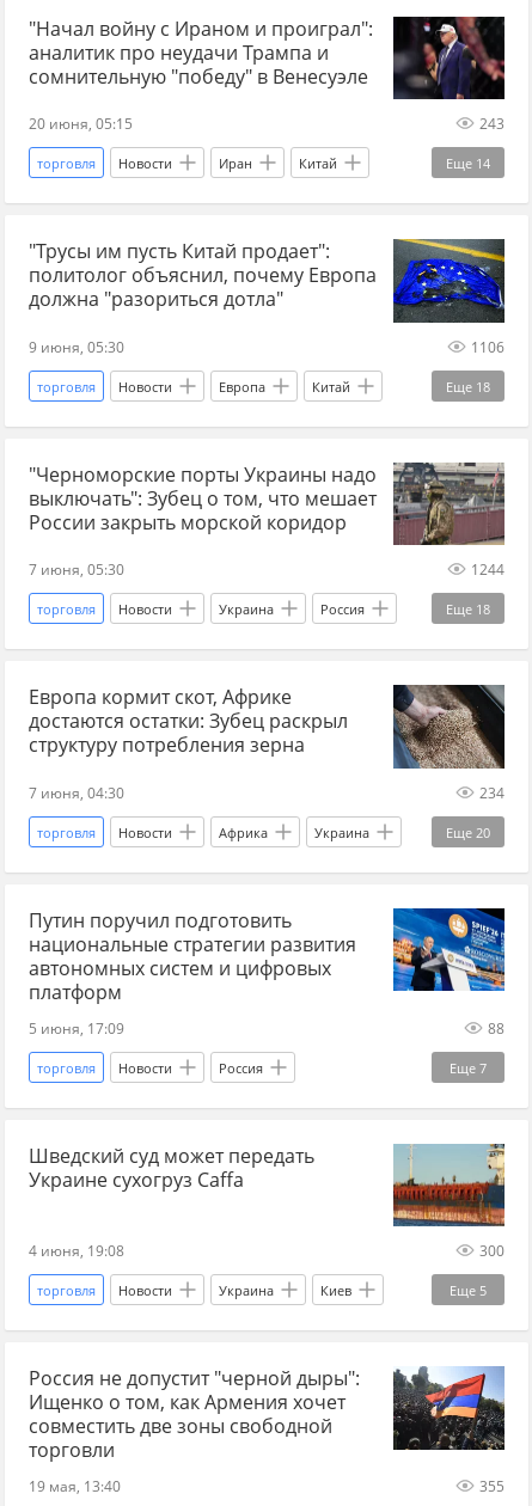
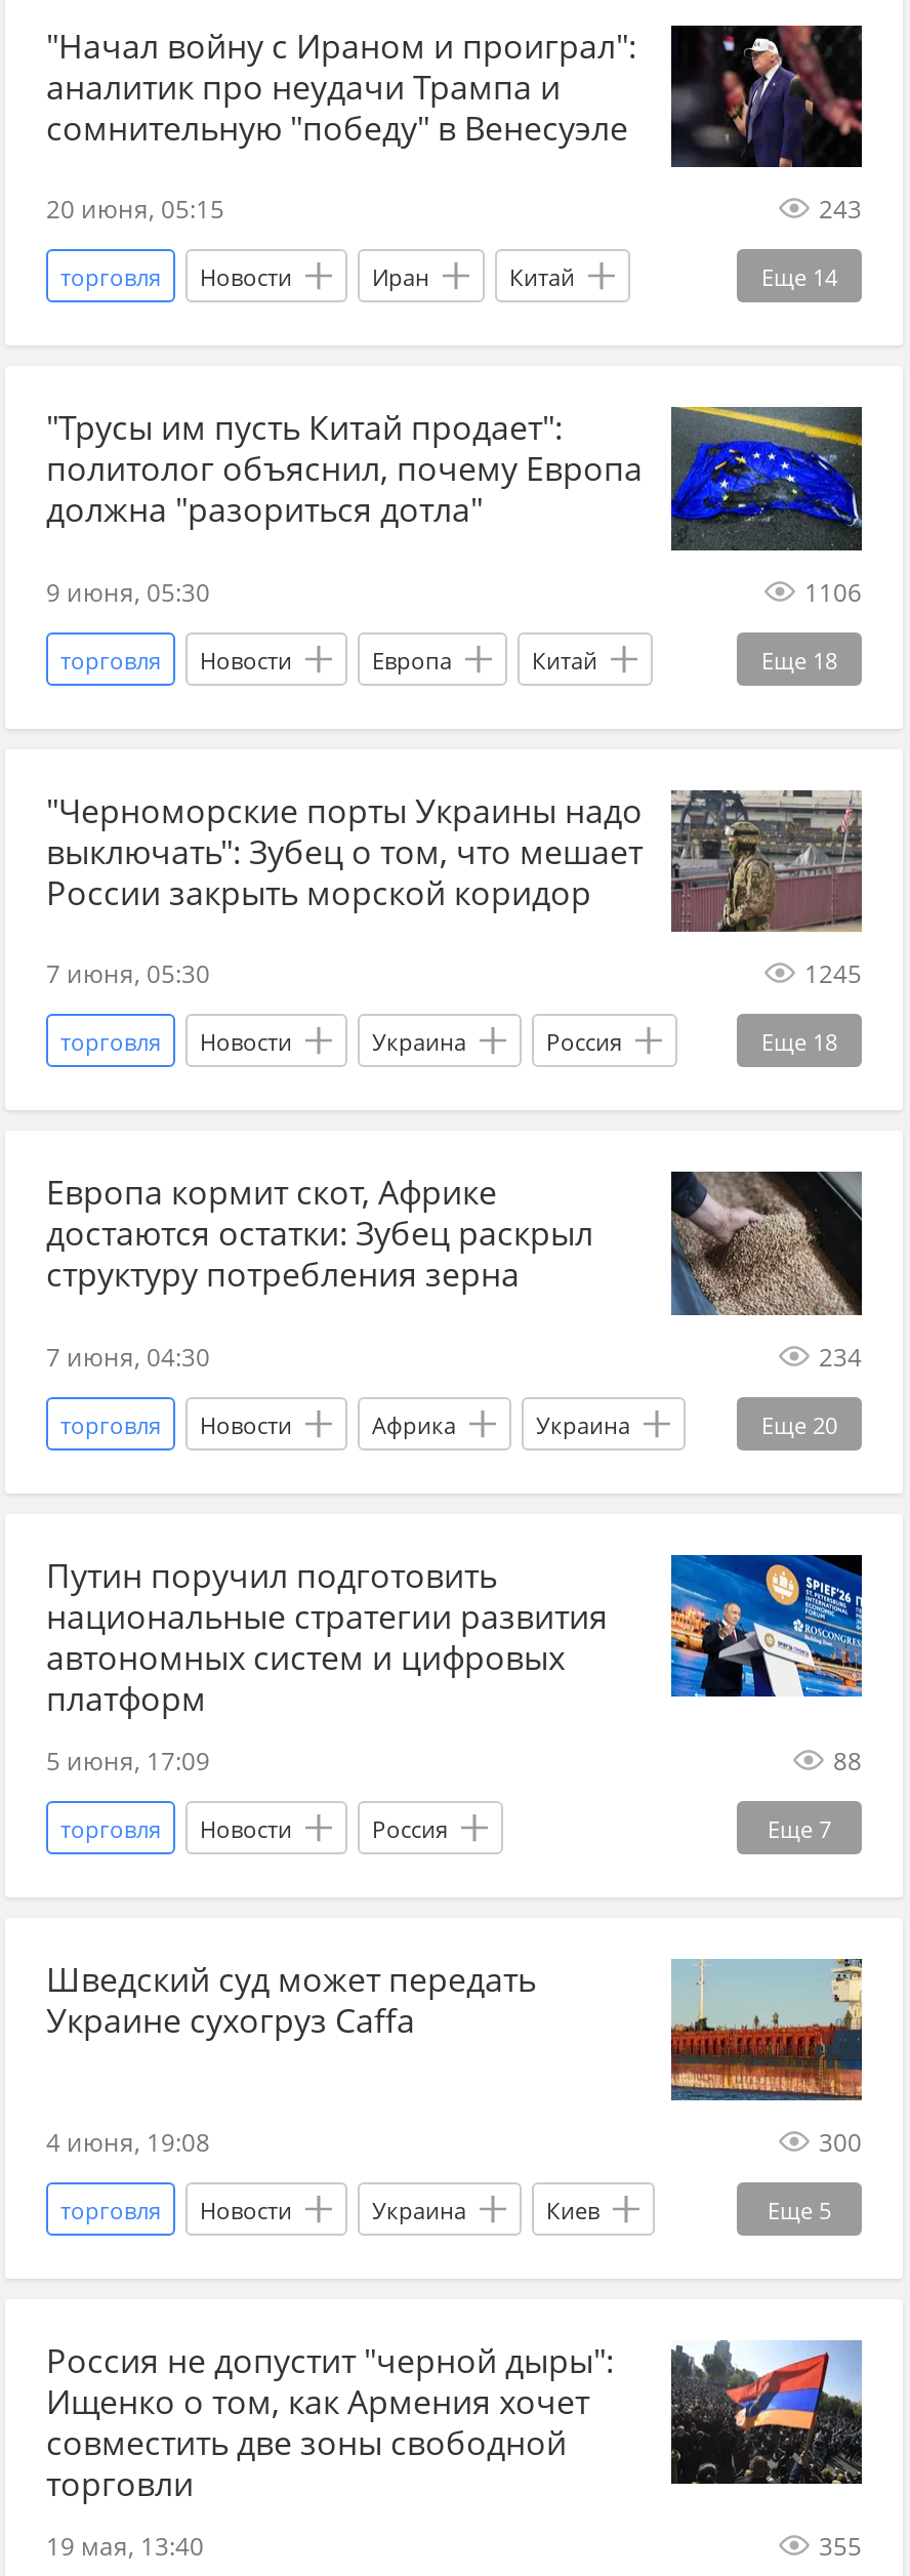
- 1244
+ 1245
